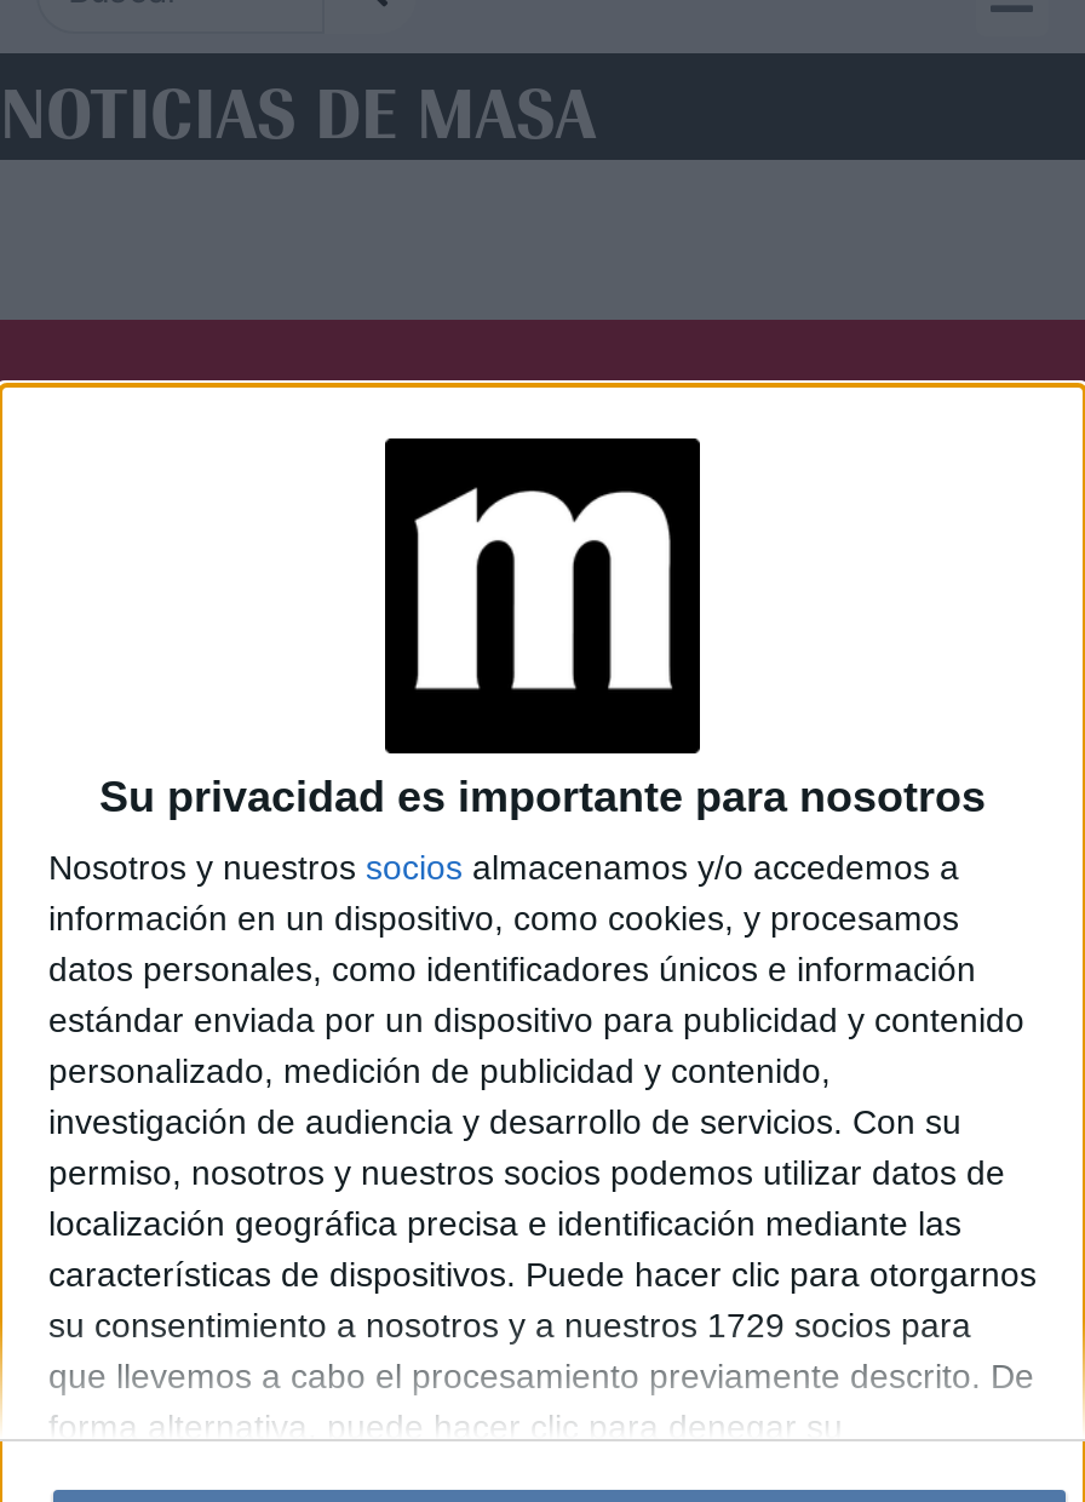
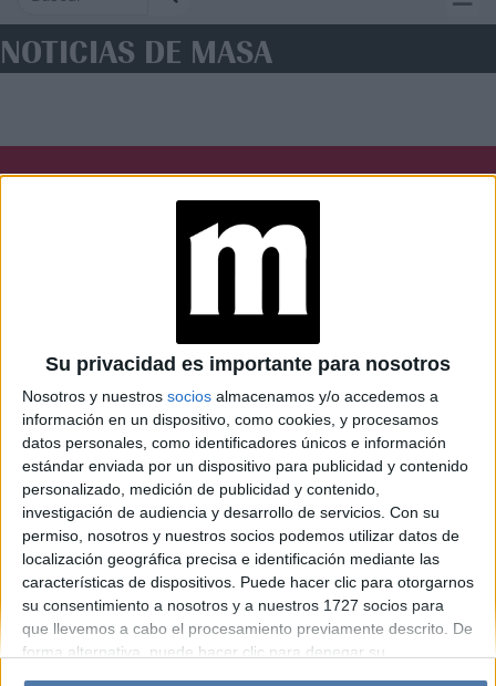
- su consentimiento a nosotros y a nuestros 1729 socios para
+ su consentimiento a nosotros y a nuestros 1727 socios para
